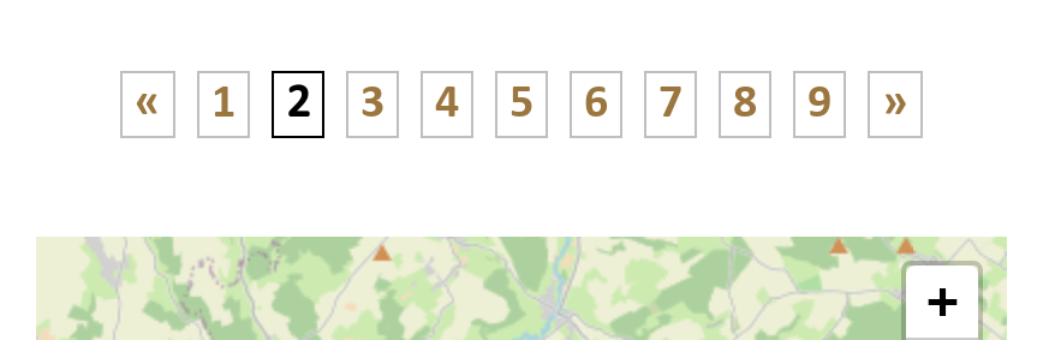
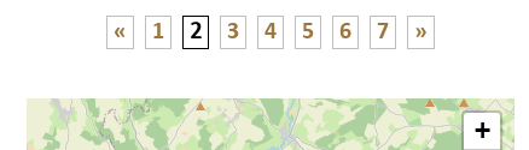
- 8
- 9
